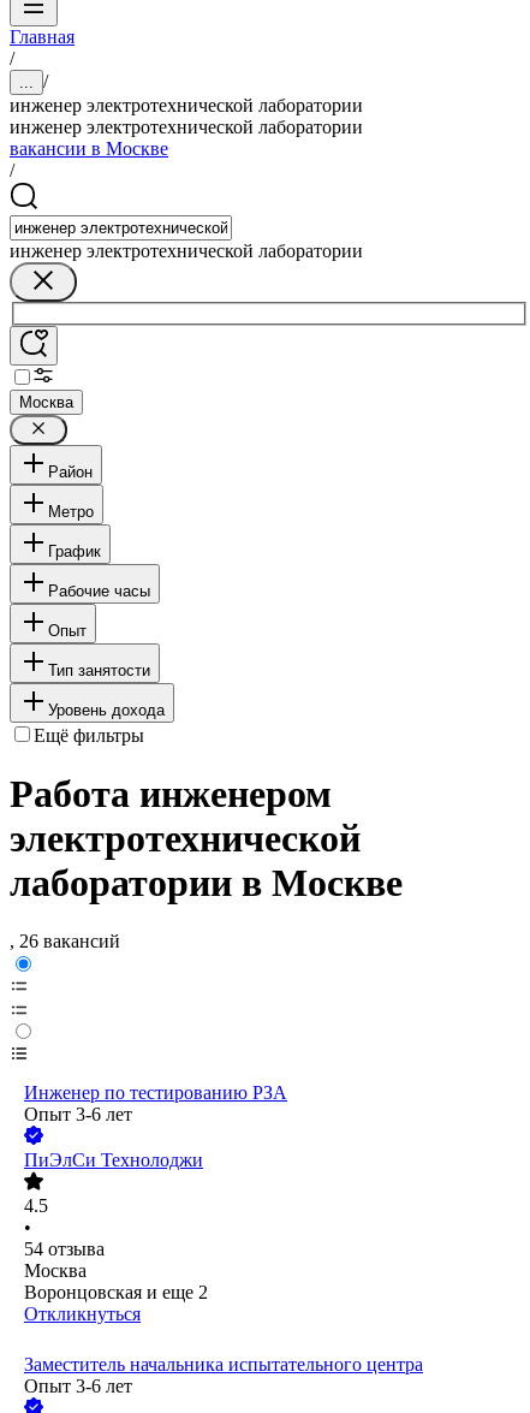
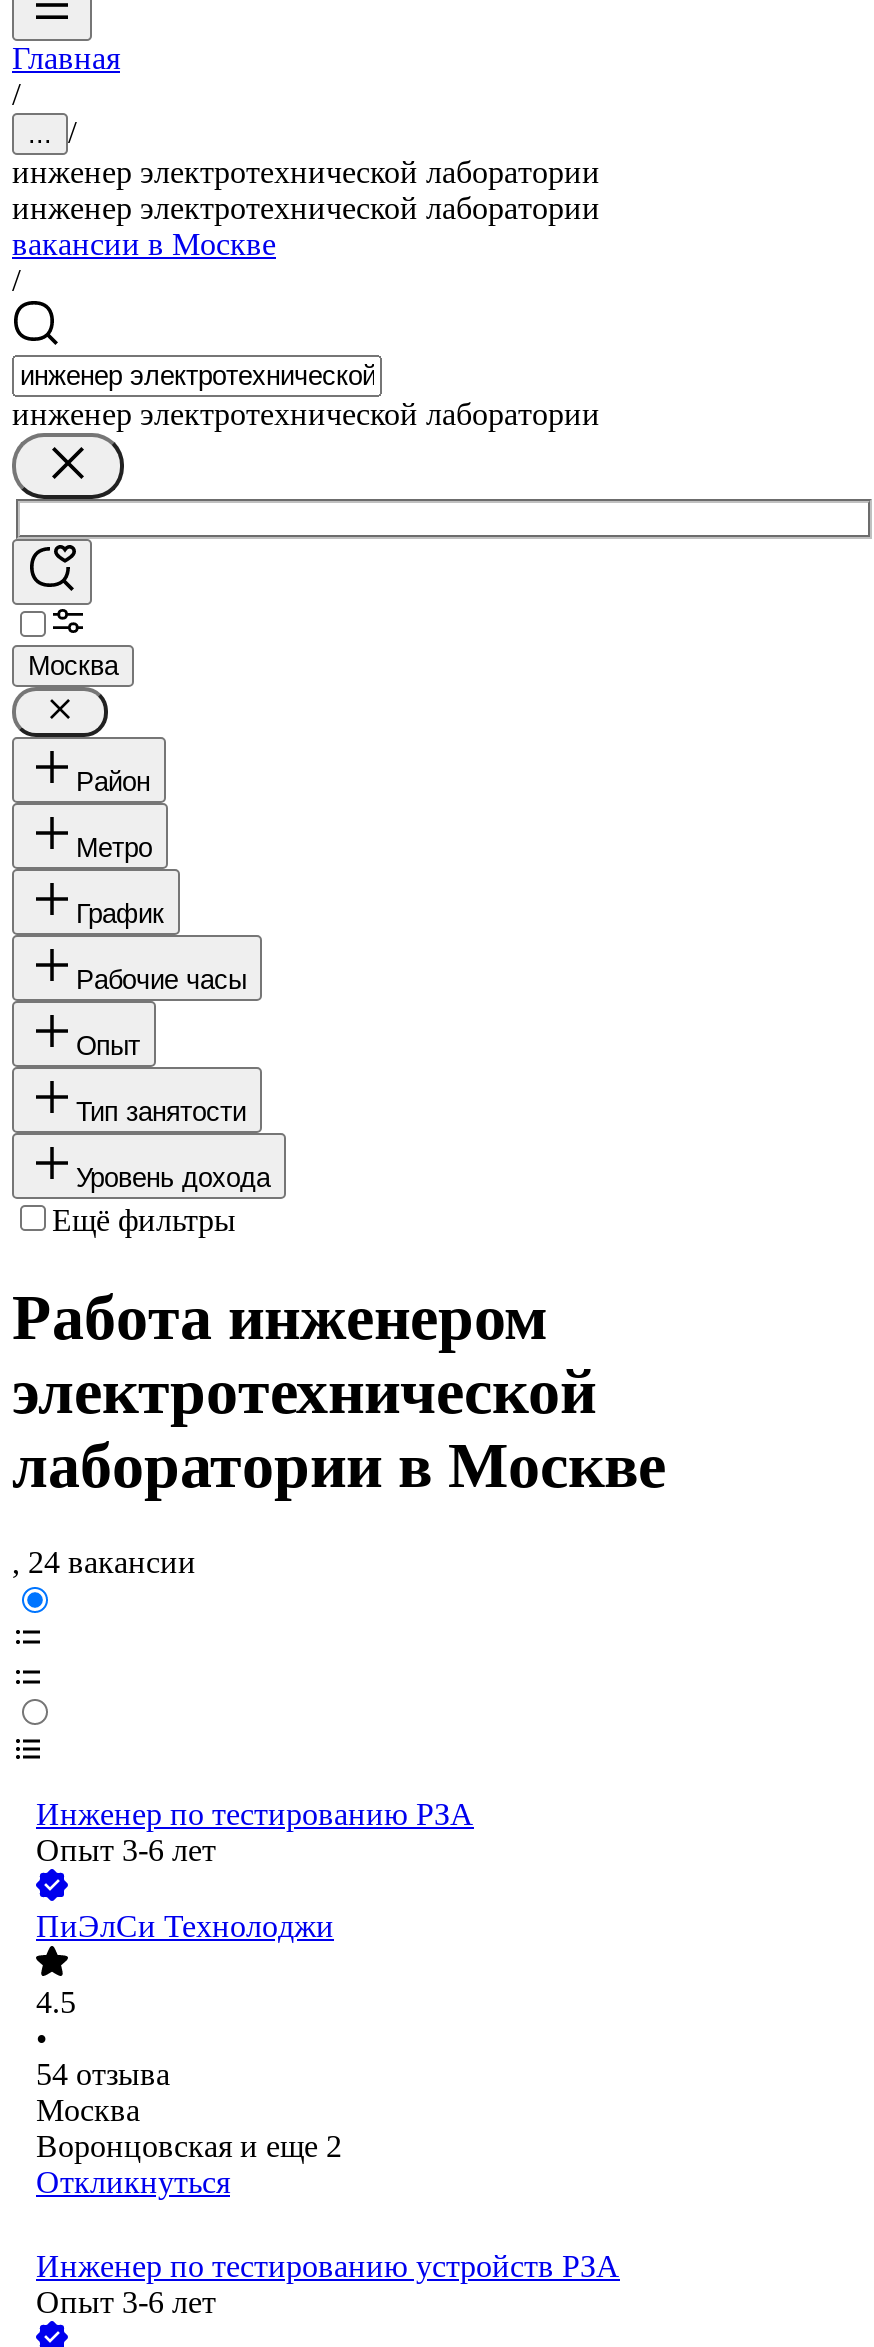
- , 26 вакансий
+ , 24 вакансии

- Заместитель начальника испытательного центра
+ Инженер по тестированию устройств РЗА
